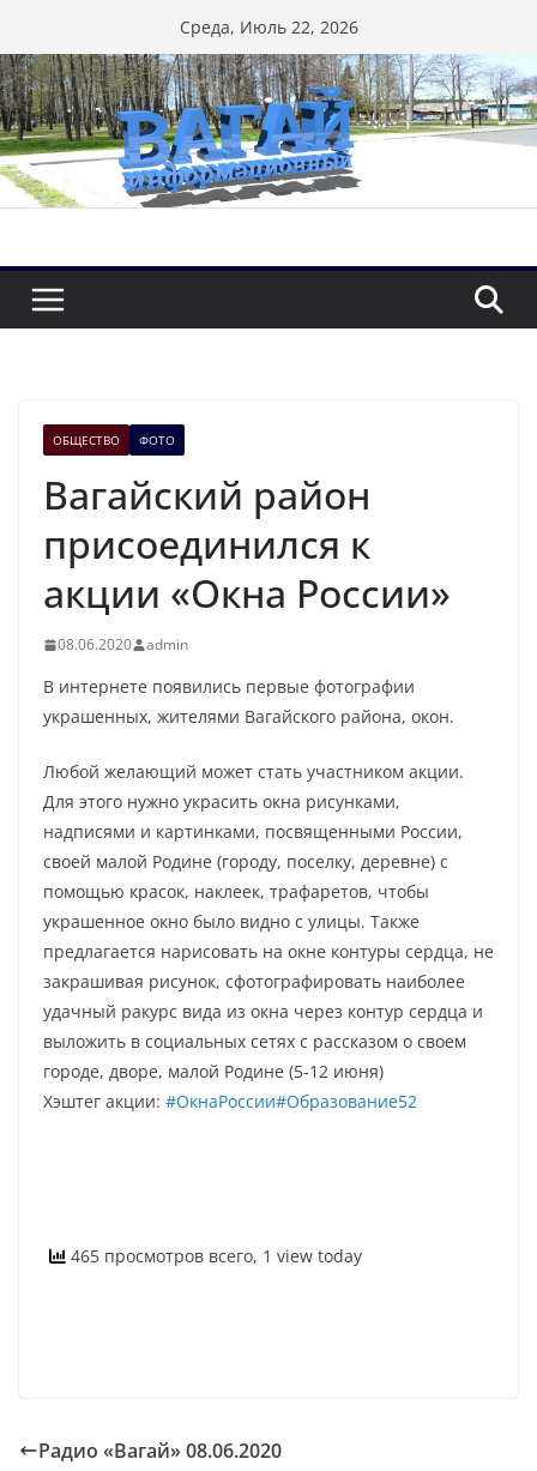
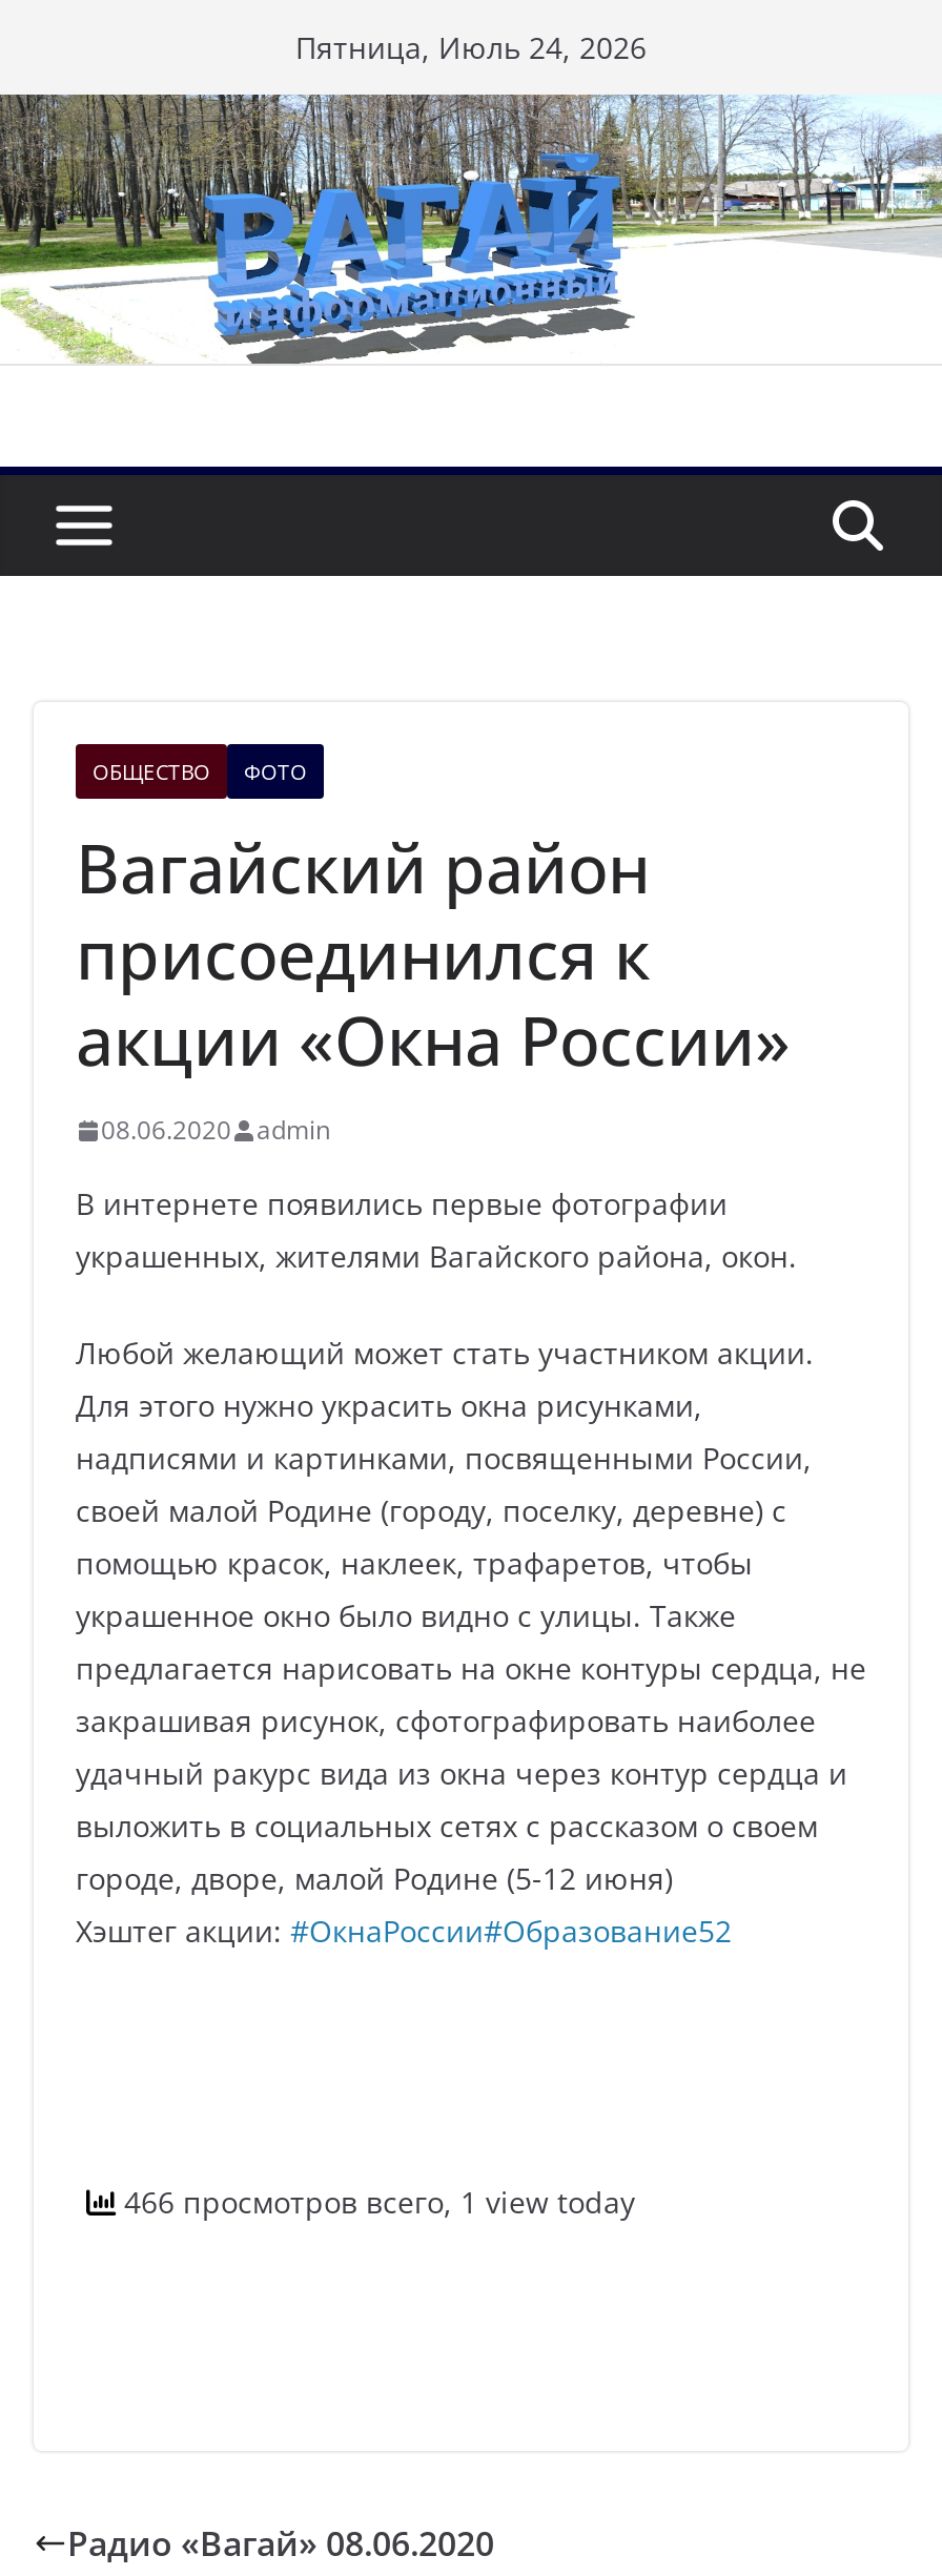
- Среда, Июль 22, 2026
+ Пятница, Июль 24, 2026

- 465 просмотров всего, 1 view today
+ 466 просмотров всего, 1 view today
